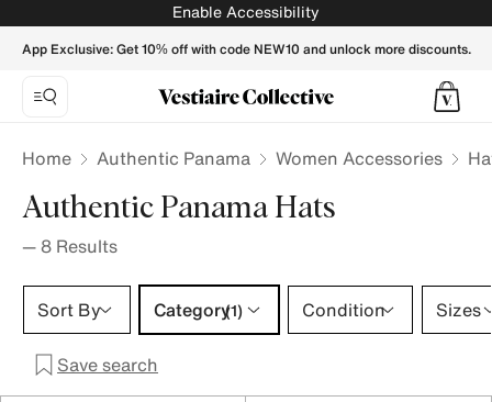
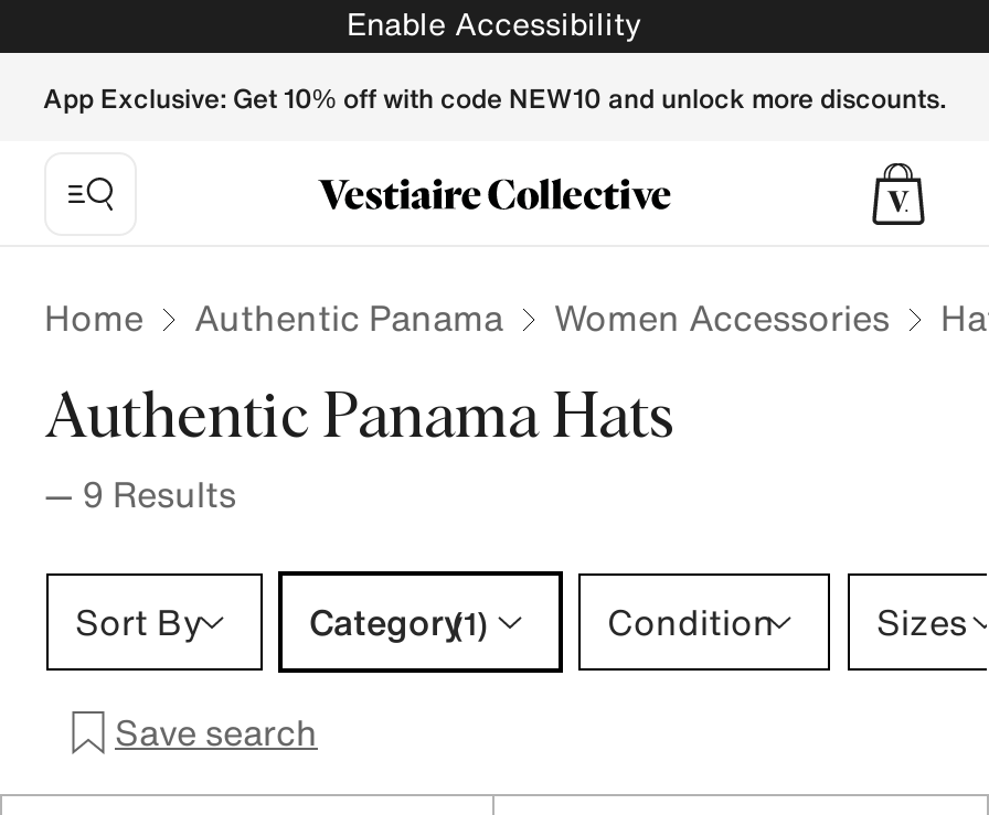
- — 8 Results
+ — 9 Results
